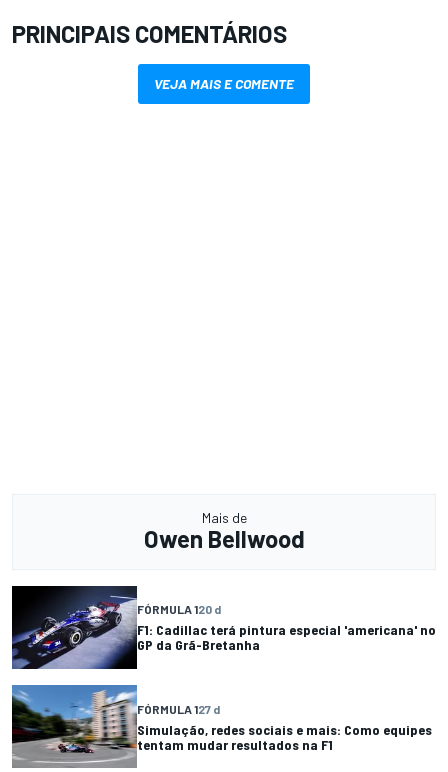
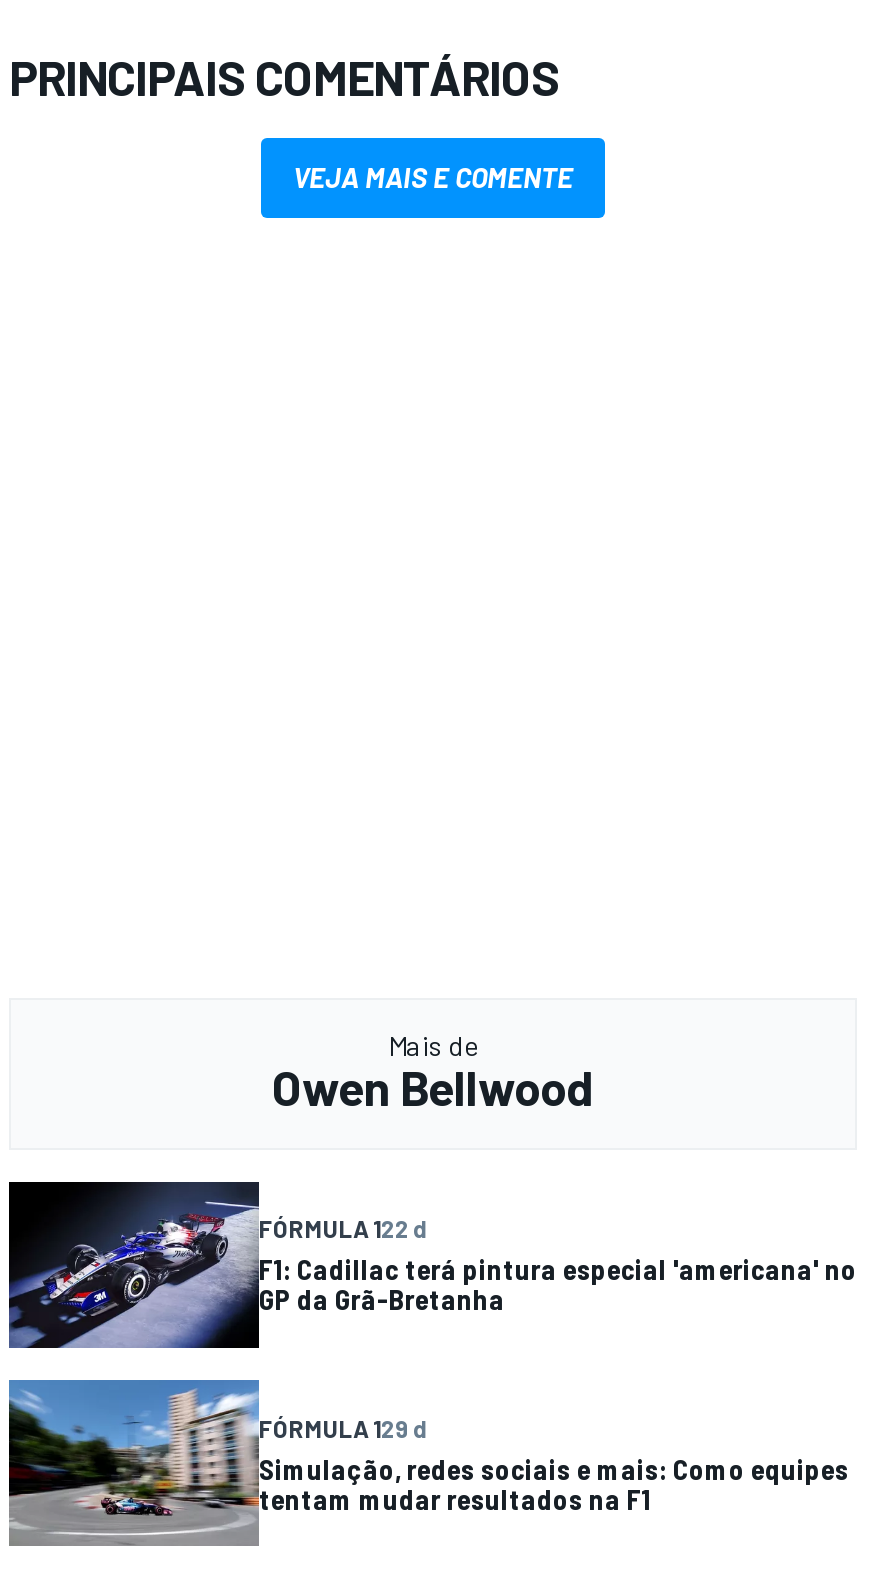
- FÓRMULA 120 d
+ FÓRMULA 122 d

- FÓRMULA 127 d
+ FÓRMULA 129 d
